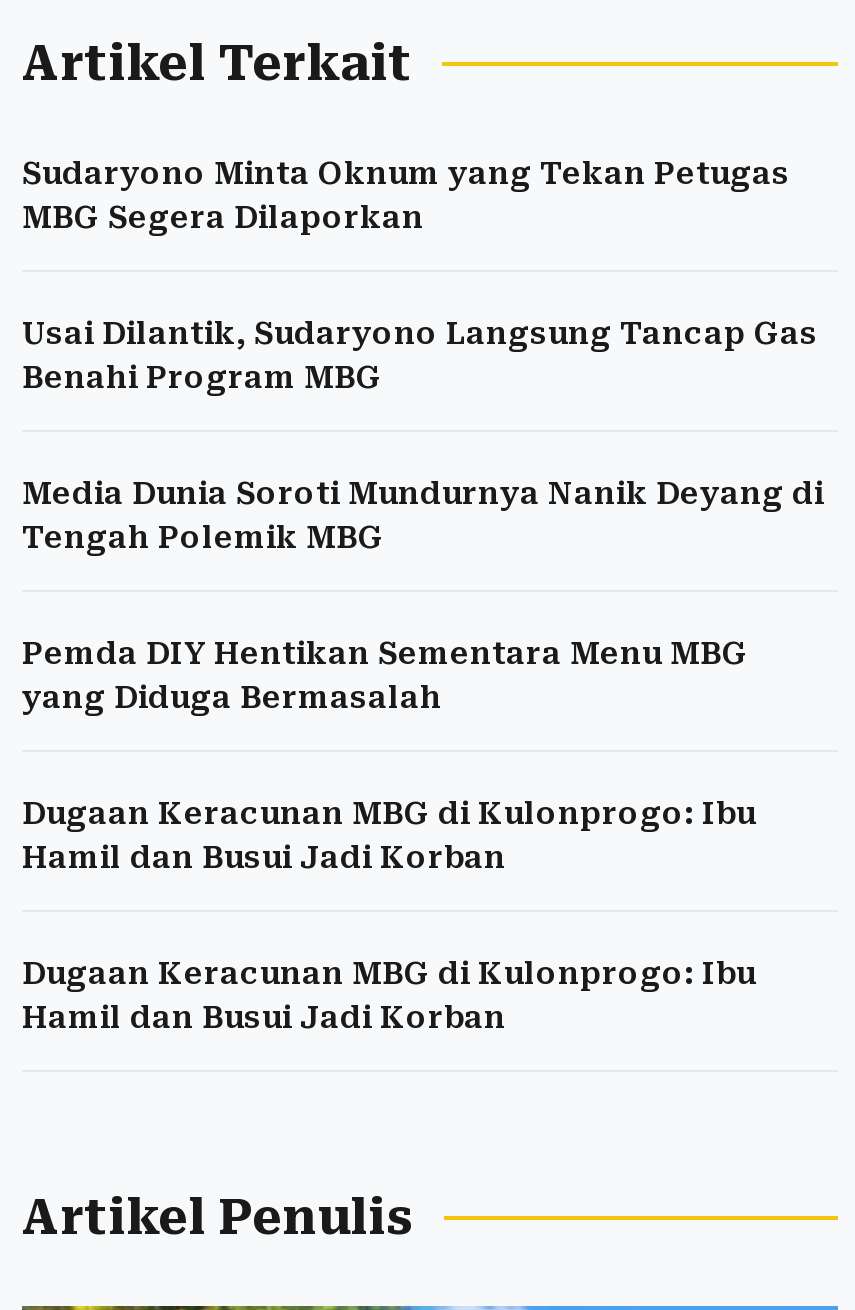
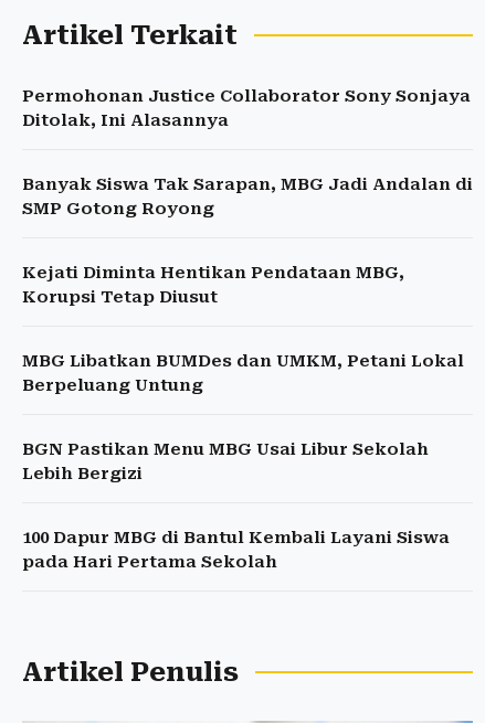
- Sudaryono Minta Oknum yang Tekan Petugas
- MBG Segera Dilaporkan
+ Permohonan Justice Collaborator Sony Sonjaya
+ Ditolak, Ini Alasannya

- Usai Dilantik, Sudaryono Langsung Tancap Gas
- Benahi Program MBG
+ Banyak Siswa Tak Sarapan, MBG Jadi Andalan di
+ SMP Gotong Royong

- Media Dunia Soroti Mundurnya Nanik Deyang di
- Tengah Polemik MBG
+ Kejati Diminta Hentikan Pendataan MBG,
+ Korupsi Tetap Diusut

- Pemda DIY Hentikan Sementara Menu MBG
- yang Diduga Bermasalah
+ MBG Libatkan BUMDes dan UMKM, Petani Lokal
+ Berpeluang Untung

- Dugaan Keracunan MBG di Kulonprogo: Ibu
- Hamil dan Busui Jadi Korban
+ BGN Pastikan Menu MBG Usai Libur Sekolah
+ Lebih Bergizi

- Dugaan Keracunan MBG di Kulonprogo: Ibu
- Hamil dan Busui Jadi Korban
+ 100 Dapur MBG di Bantul Kembali Layani Siswa
+ pada Hari Pertama Sekolah
